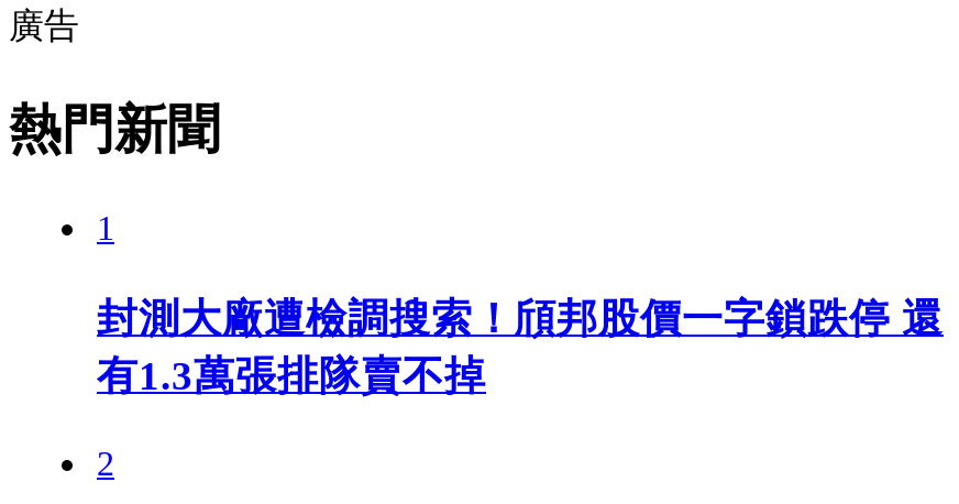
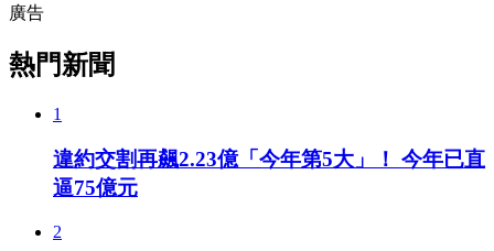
- 封測大廠遭檢調搜索！頎邦股價一字鎖跌停 還
- 有1.3萬張排隊賣不掉
+ 違約交割再飆2.23億「今年第5大」！ 今年已直
+ 逼75億元
